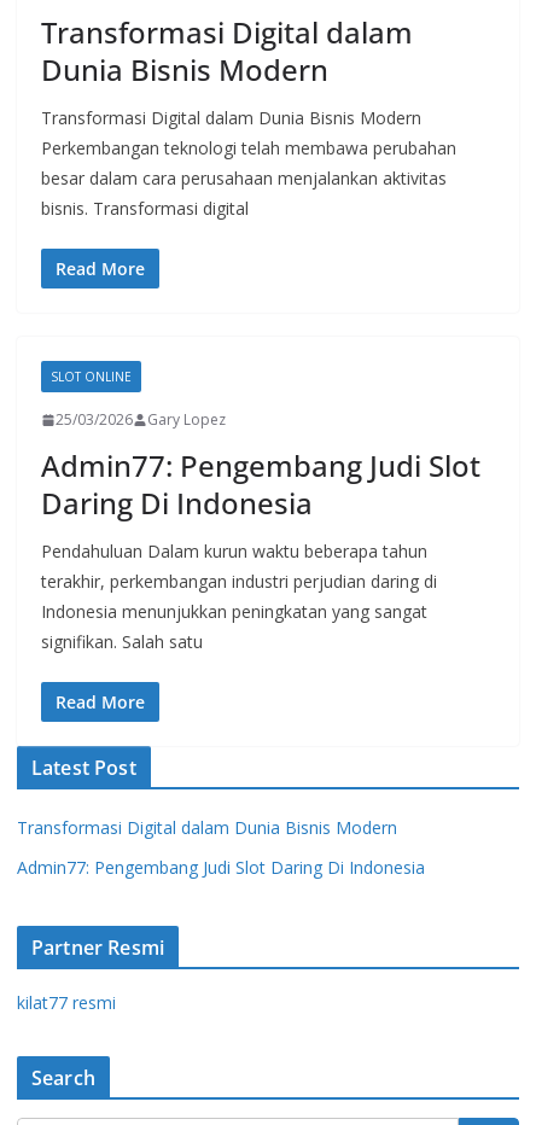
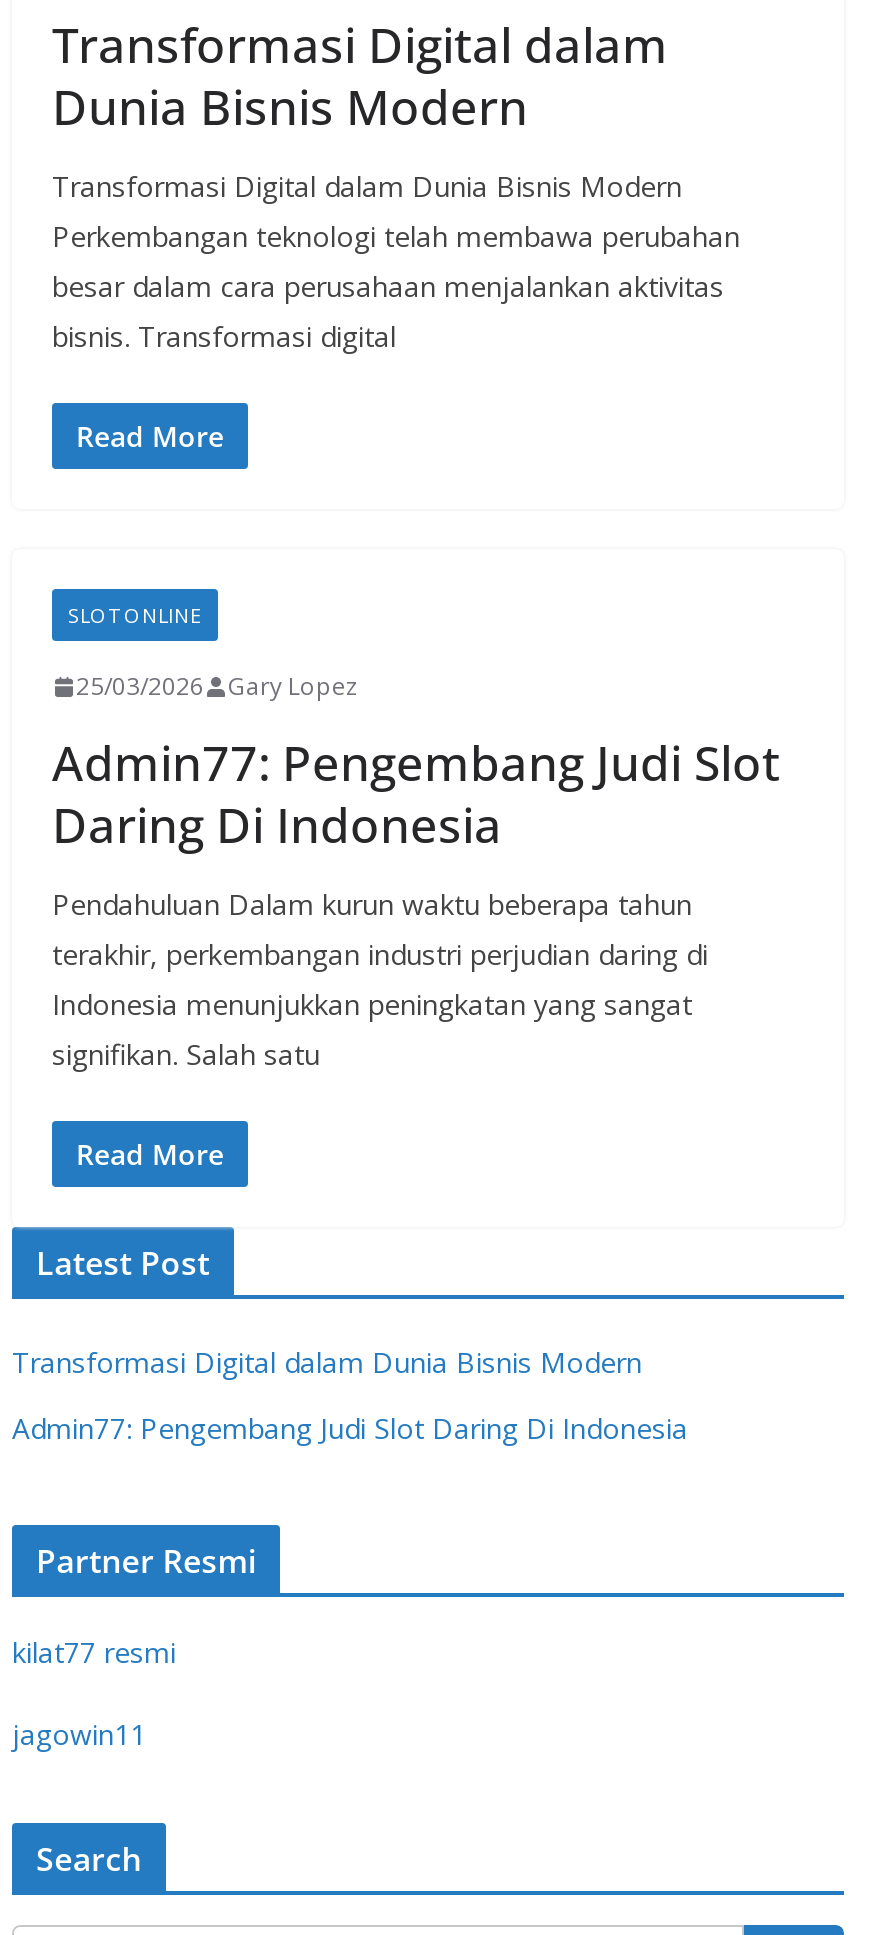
+ jagowin11
